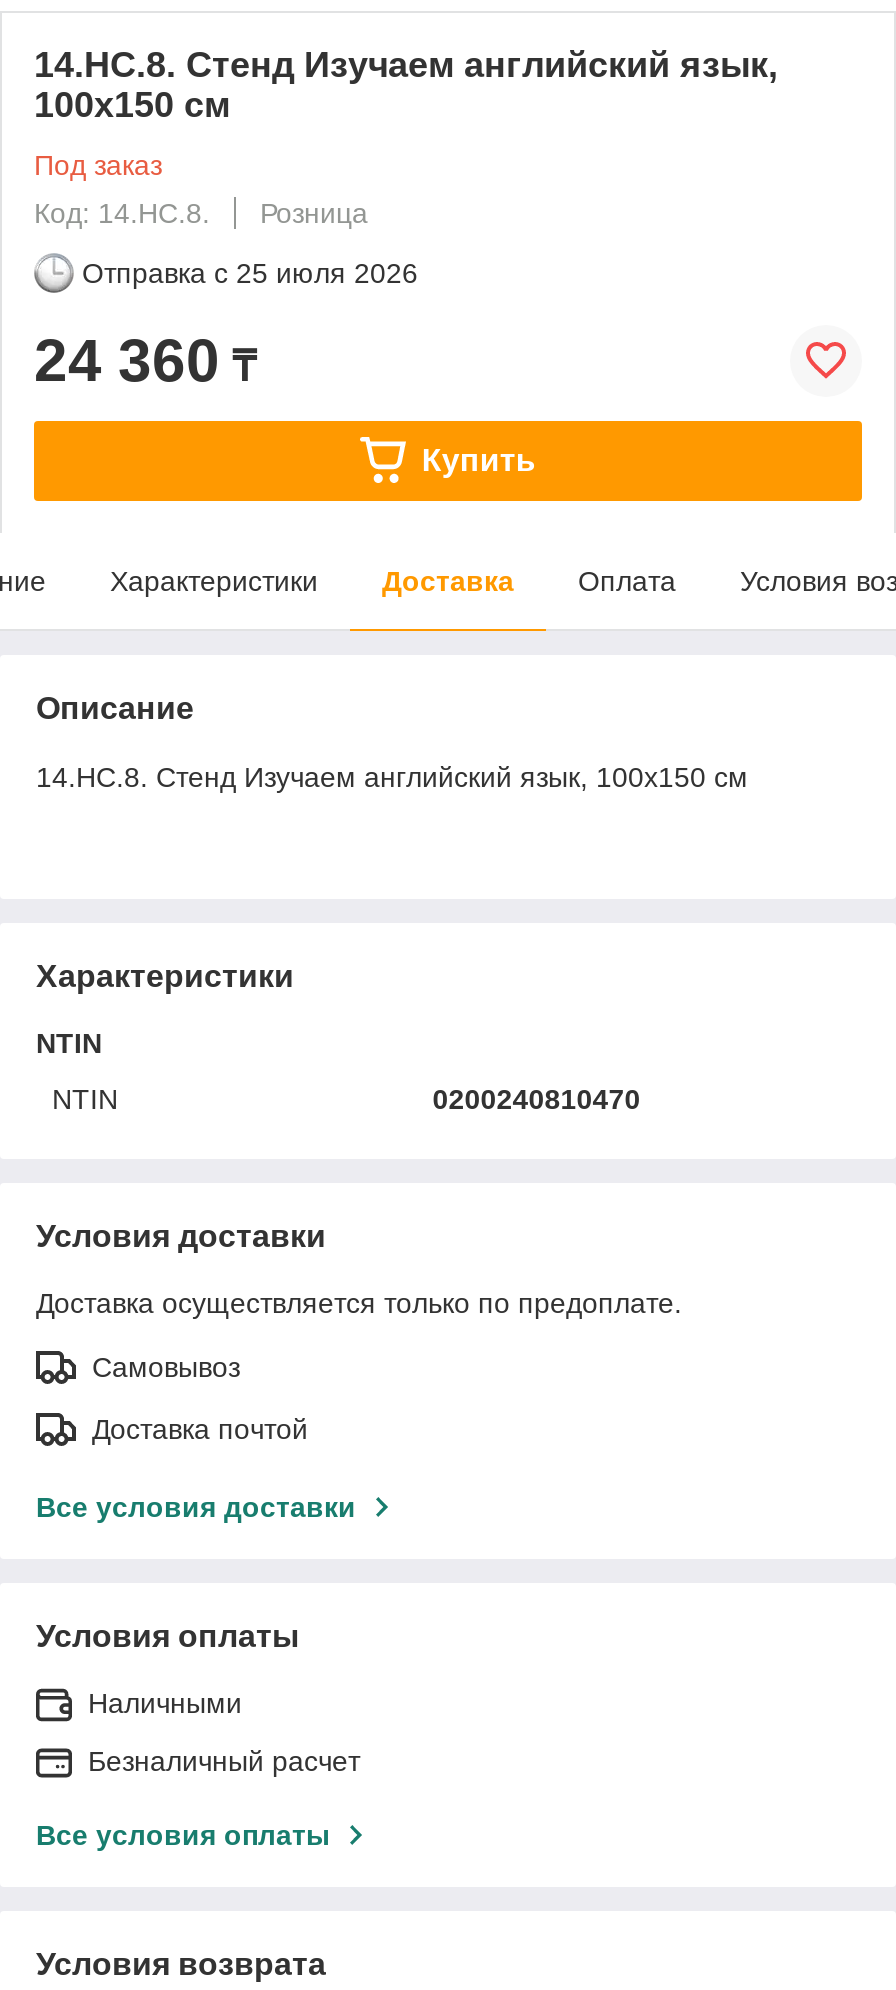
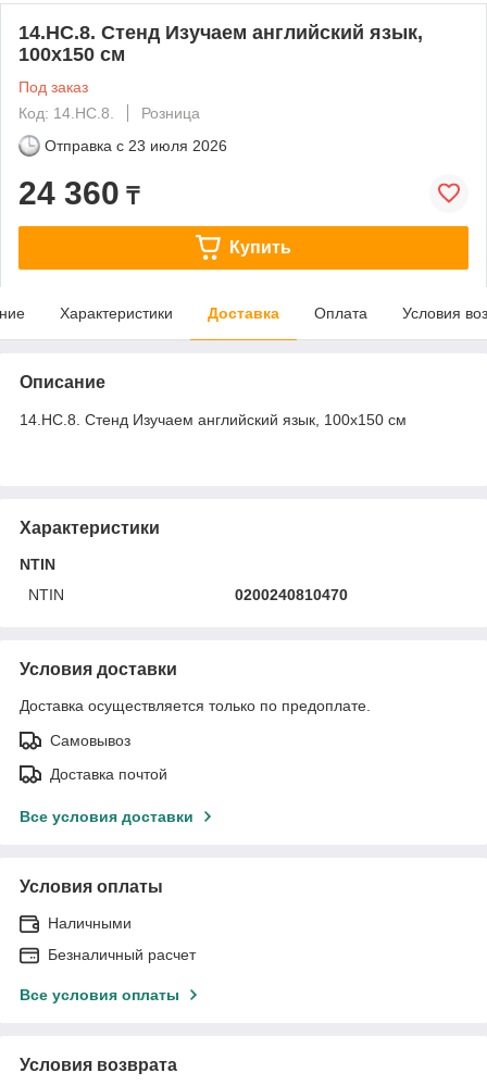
- Отправка с 25 июля 2026
+ Отправка с 23 июля 2026
